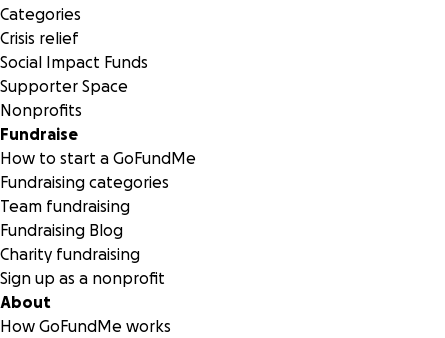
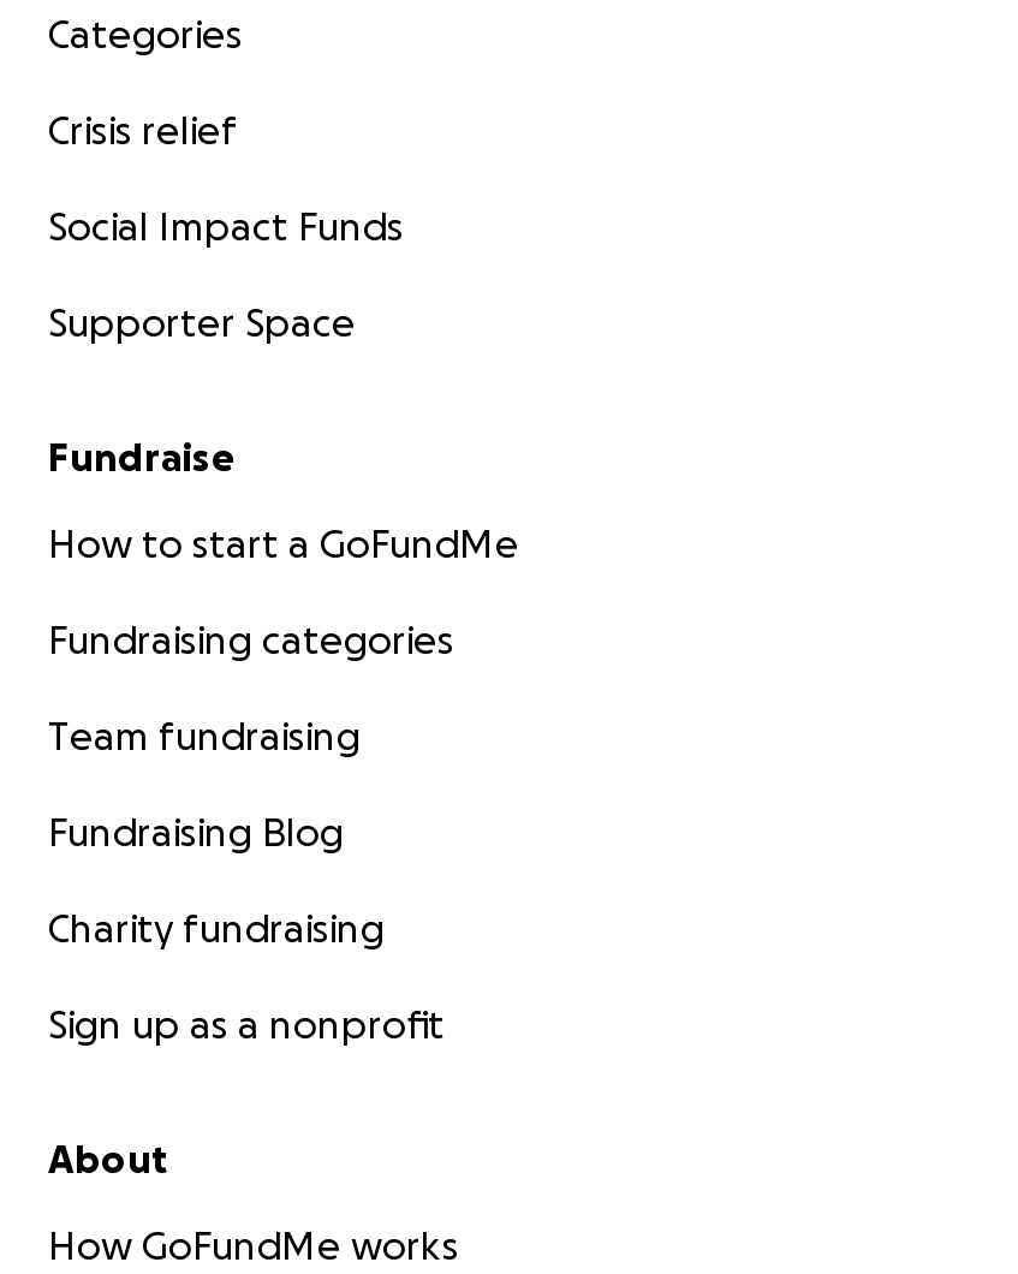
- Nonprofits
